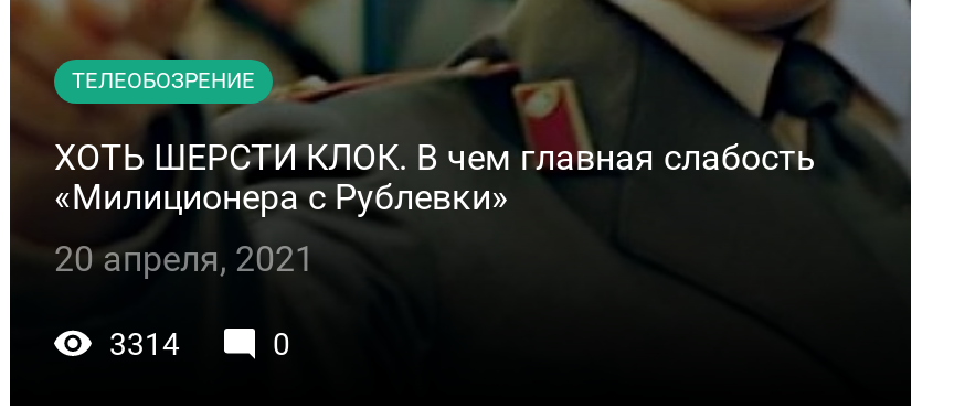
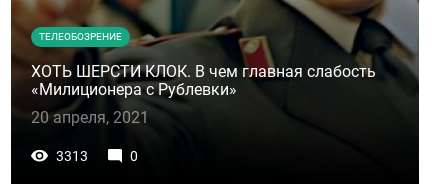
- 3314
+ 3313
